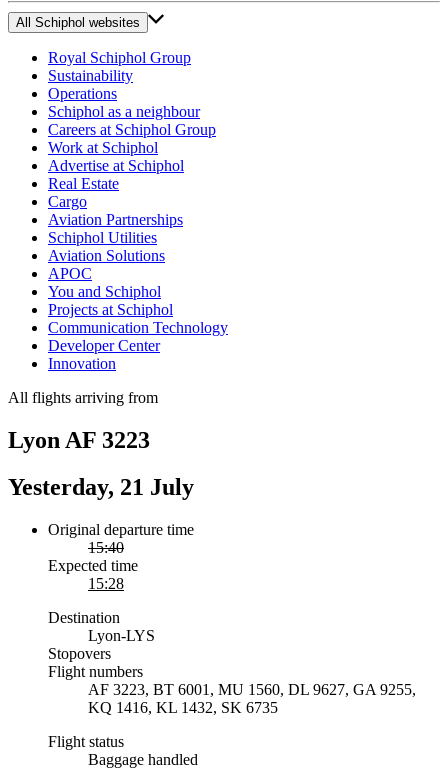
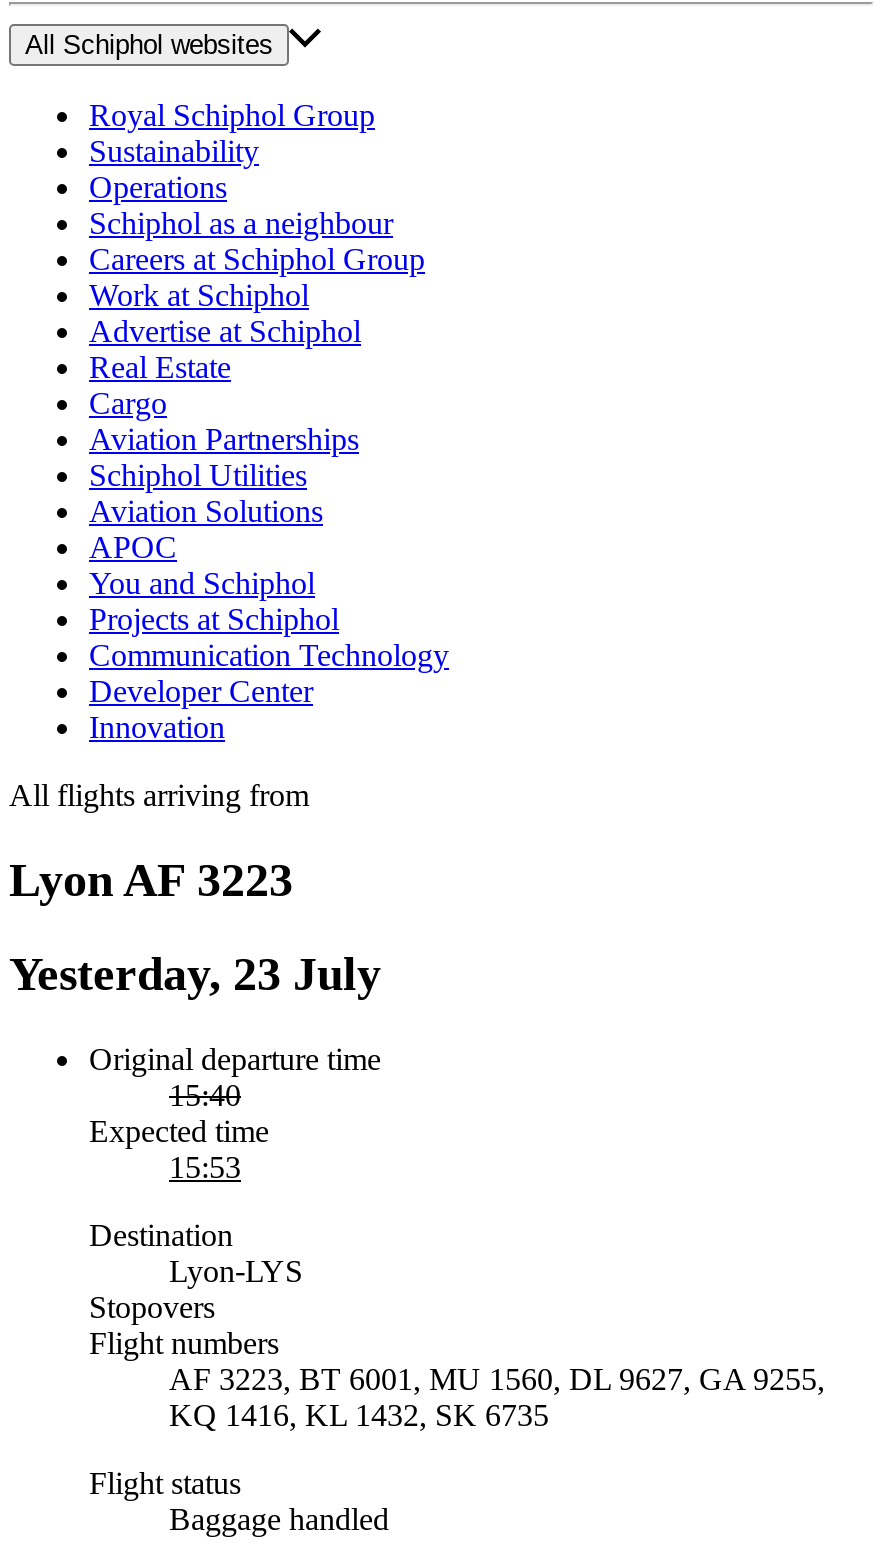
- Yesterday, 21 July
+ Yesterday, 23 July

- 15:28
+ 15:53
